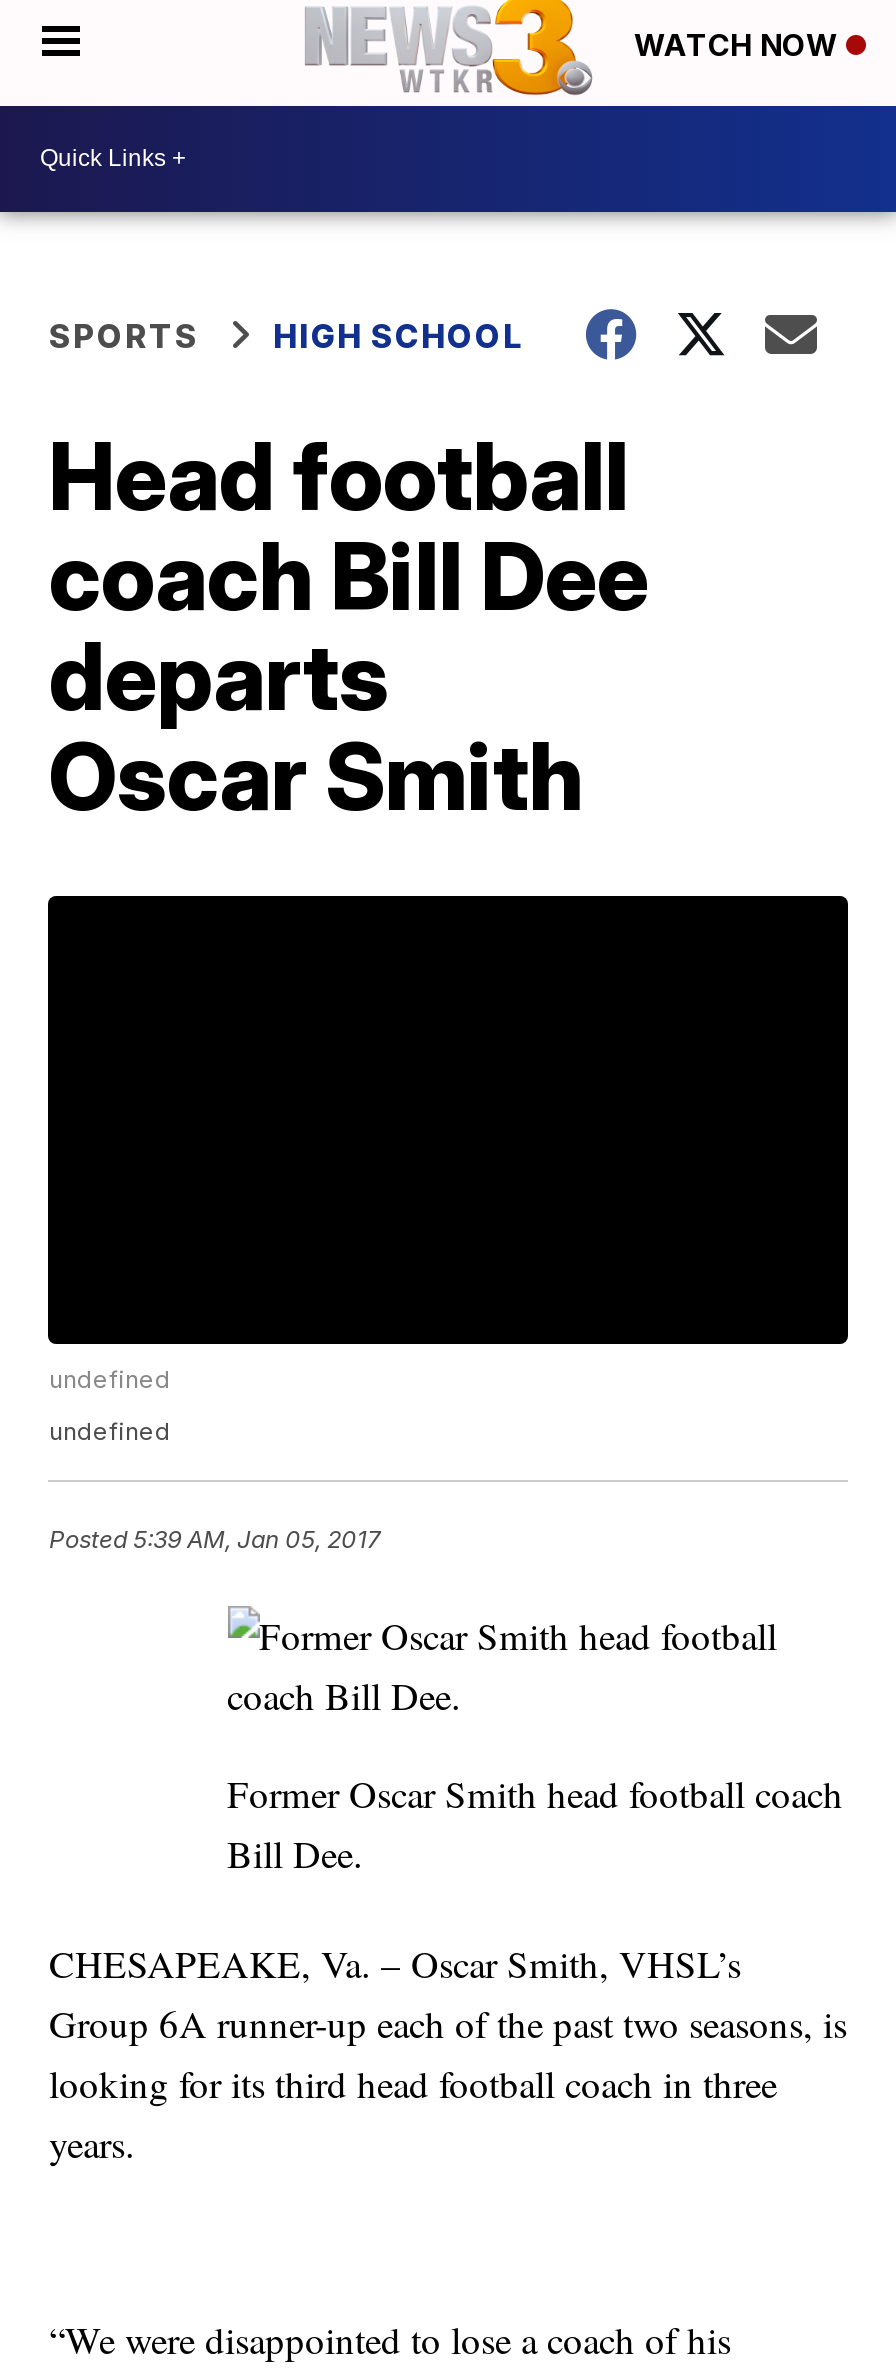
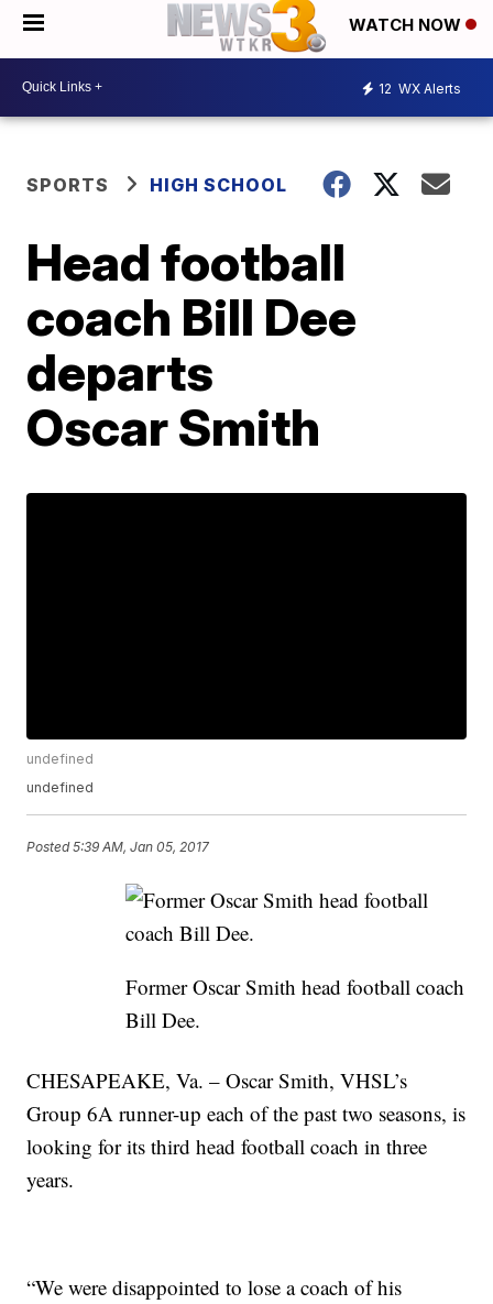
+ 12 WX Alerts
